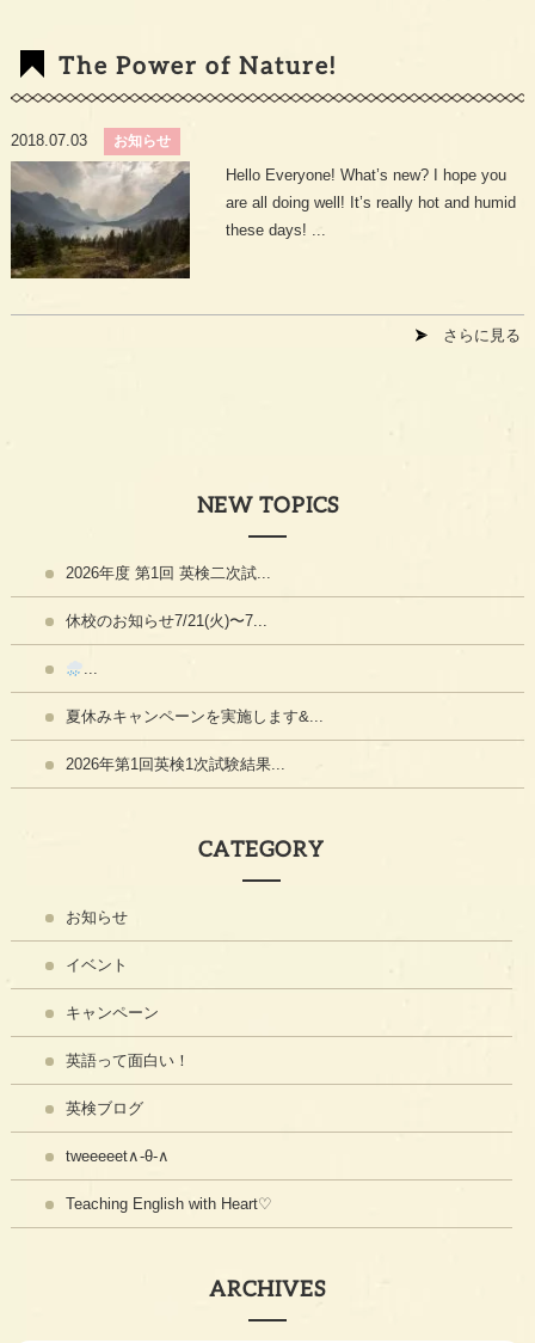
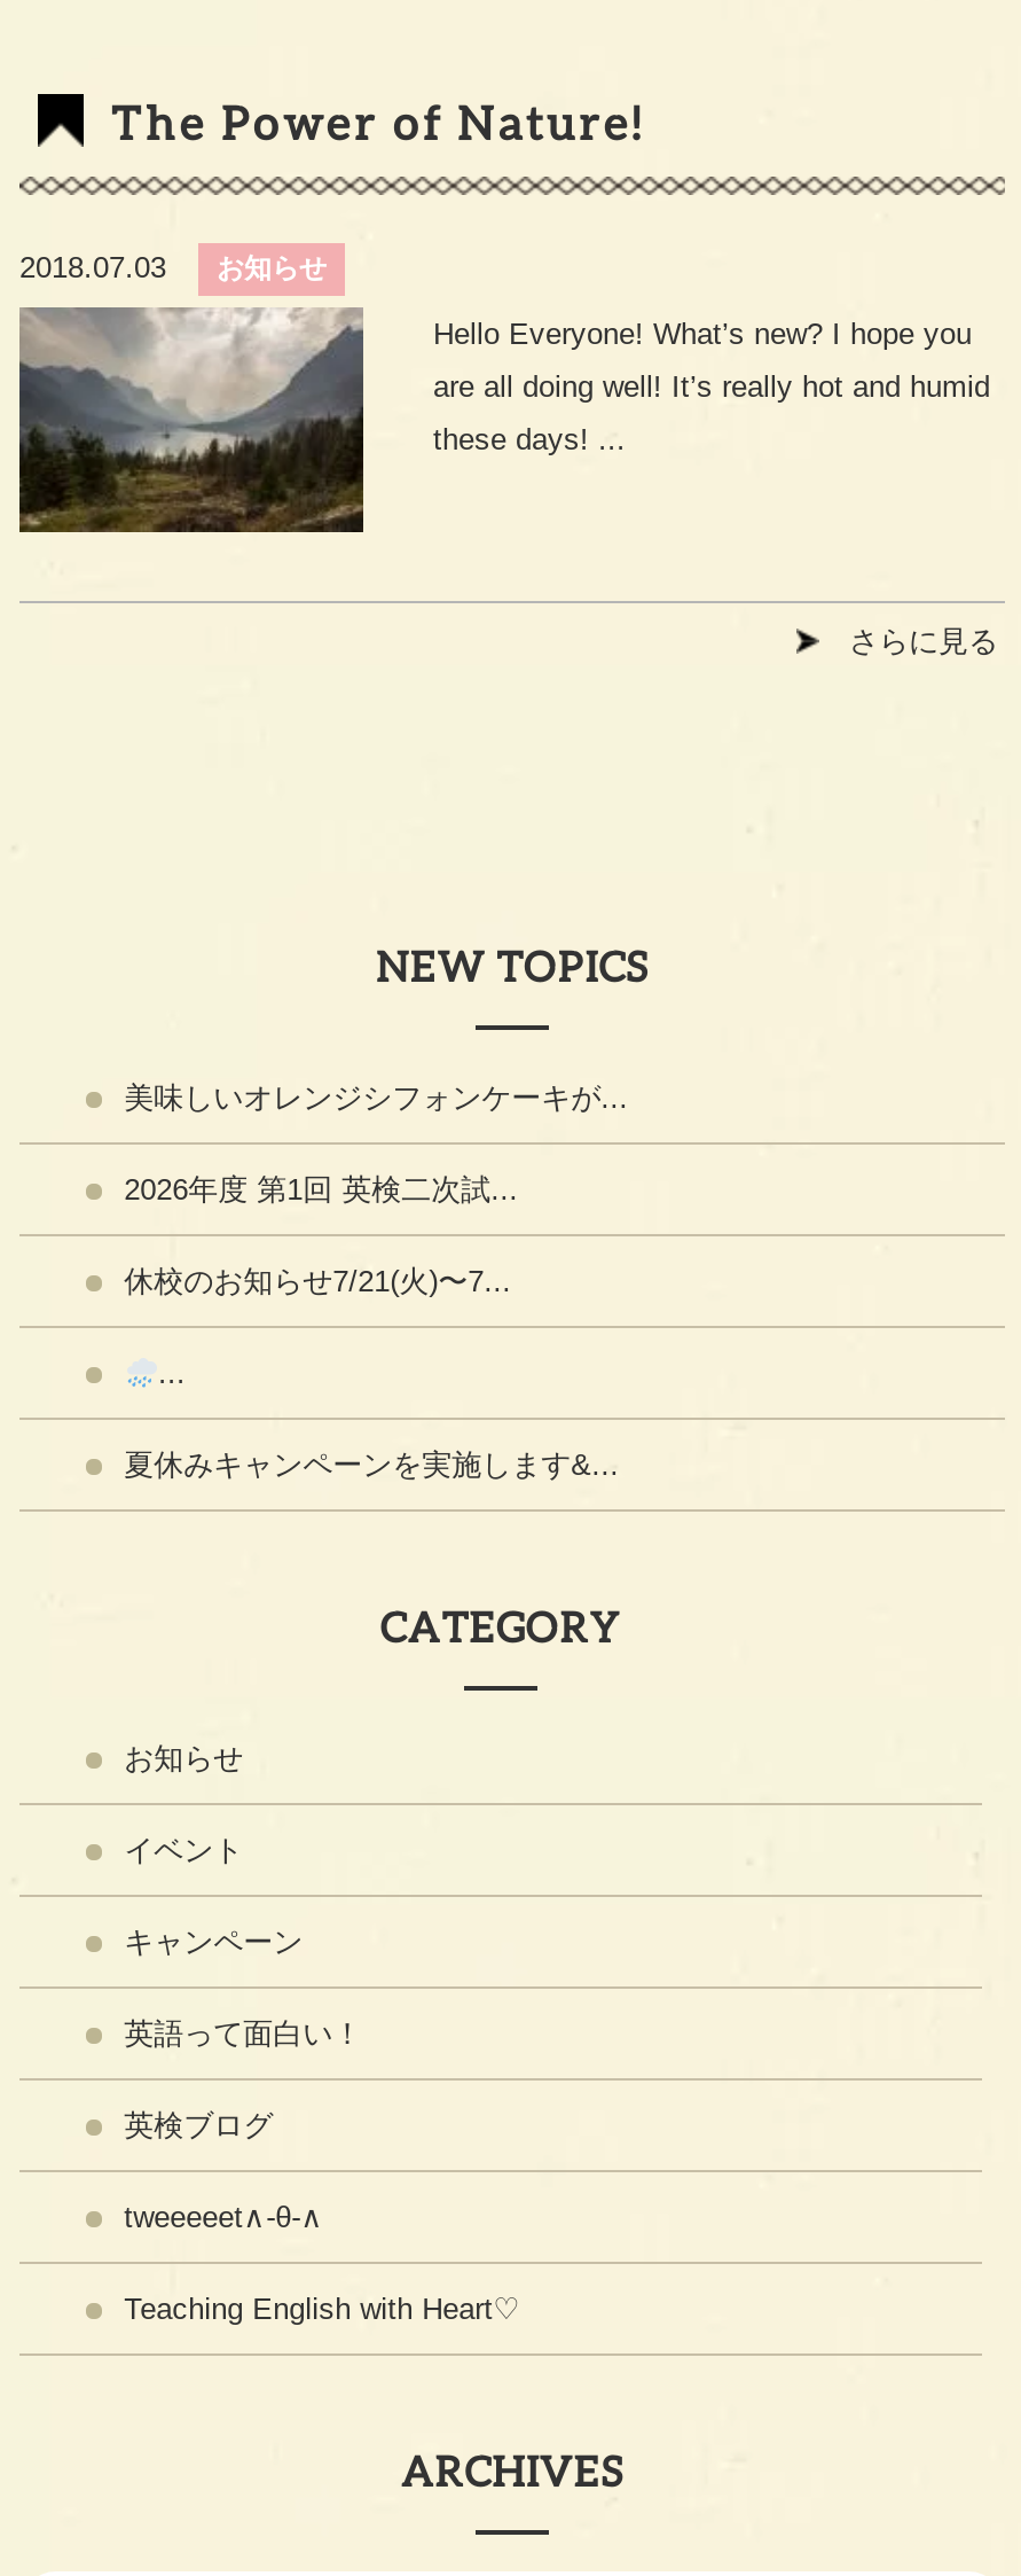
+ 美味しいオレンジシフォンケーキが...

moved down: 2026年度 第1回 英検二次試... | 休校のお知らせ7/21(火)〜7... | 夏休みキャンペーンを実施します&...

- 2026年第1回英検1次試験結果...
